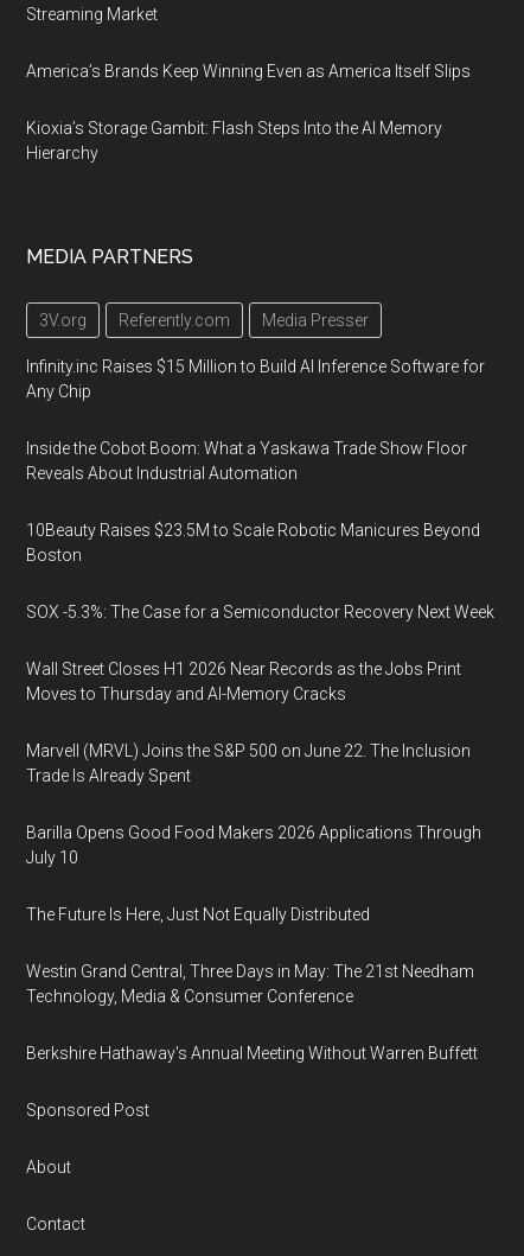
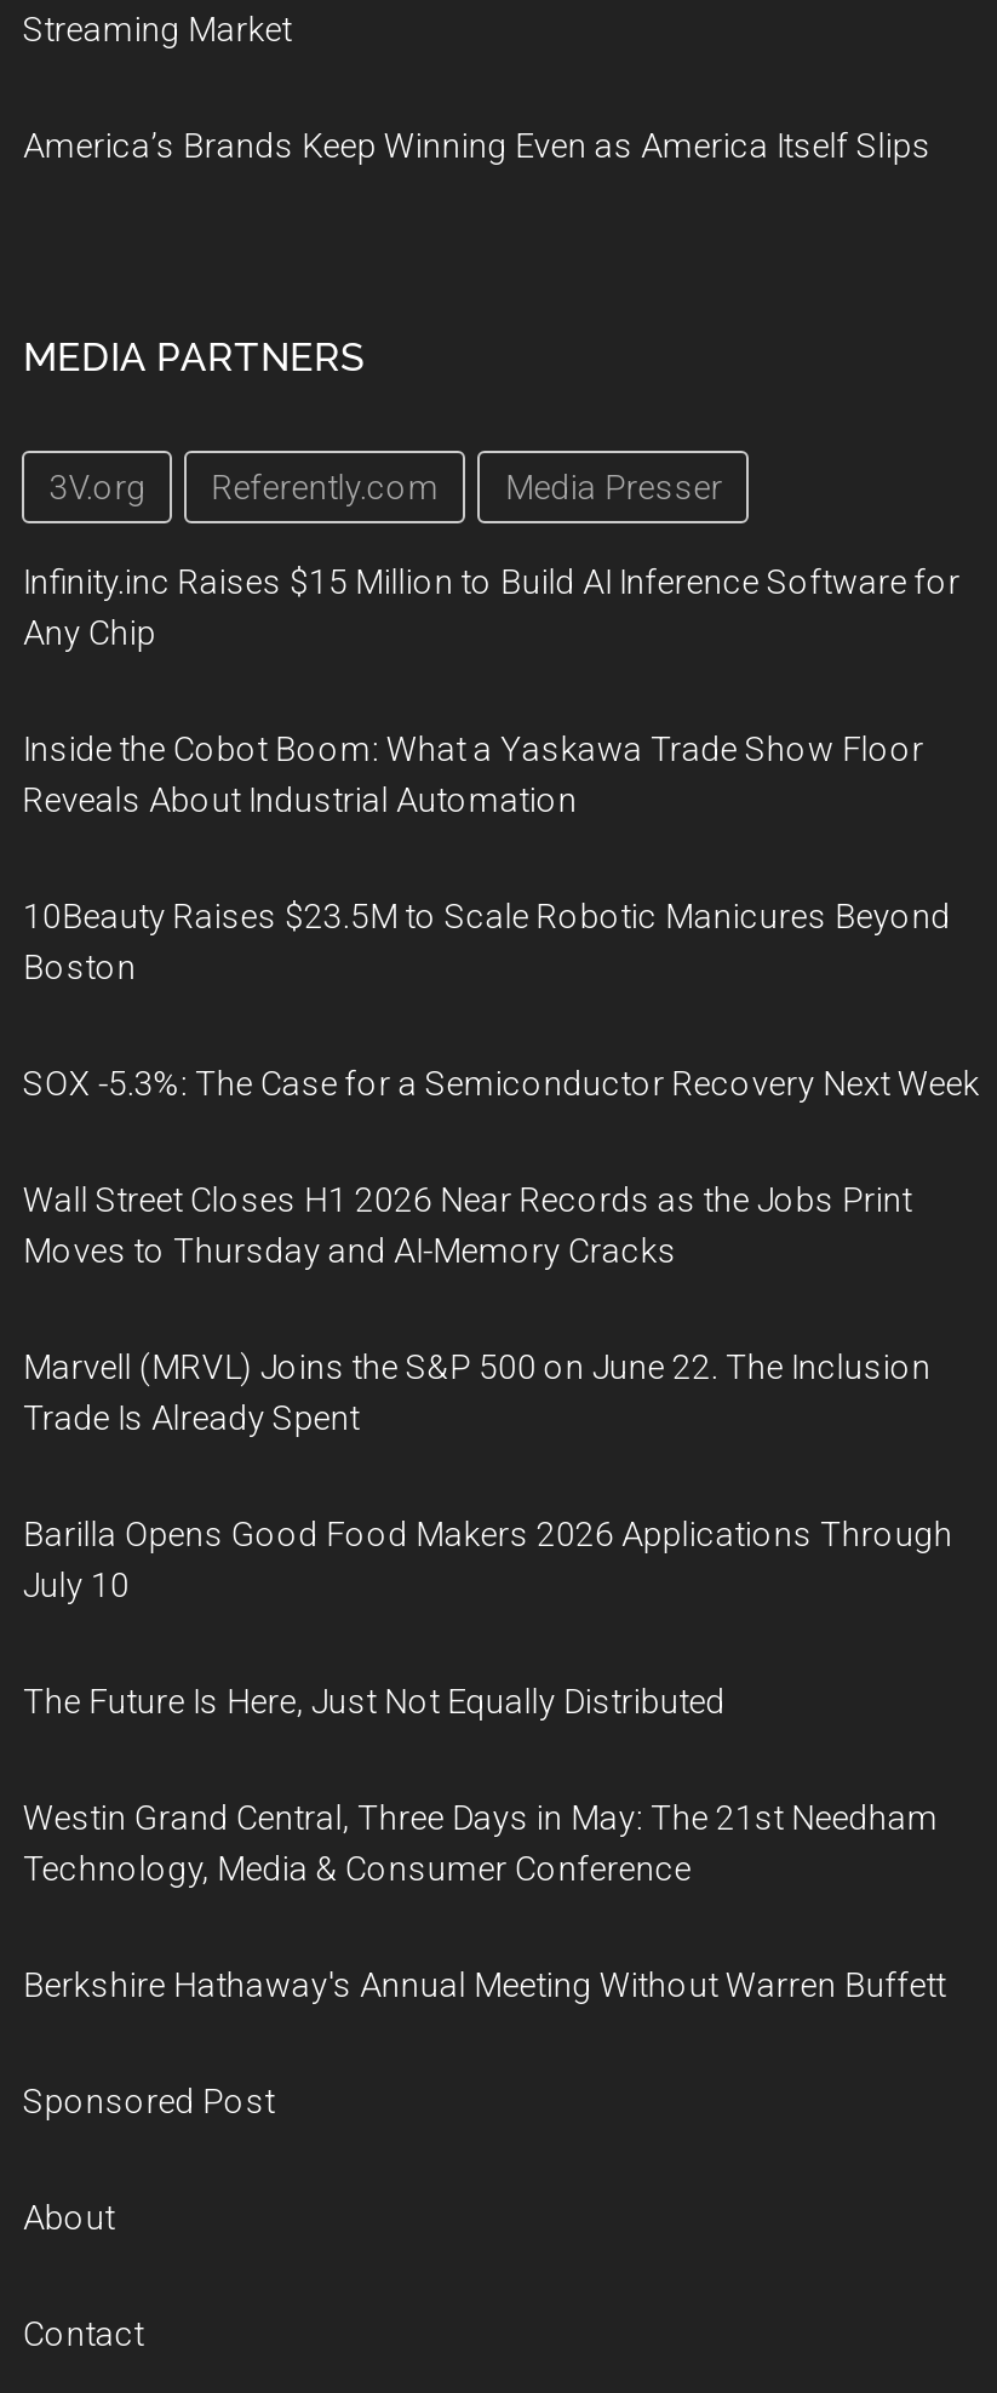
- Kioxia’s Storage Gambit: Flash Steps Into the AI Memory
- Hierarchy
